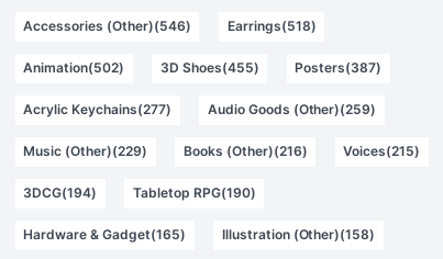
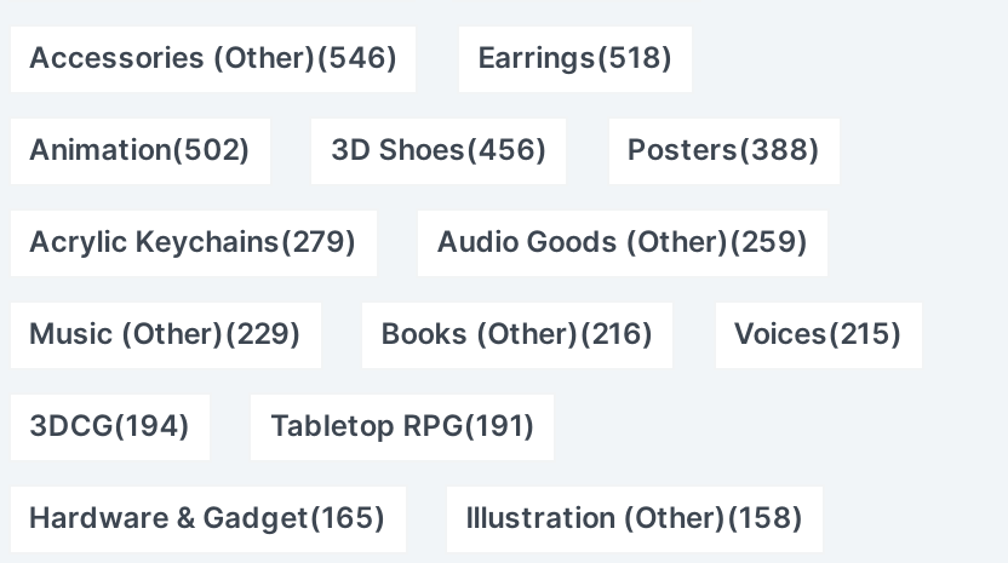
- 3D Shoes(455)
- Posters(387)
+ 3D Shoes(456)
+ Posters(388)

- Acrylic Keychains(277)
+ Acrylic Keychains(279)

- Tabletop RPG(190)
+ Tabletop RPG(191)
